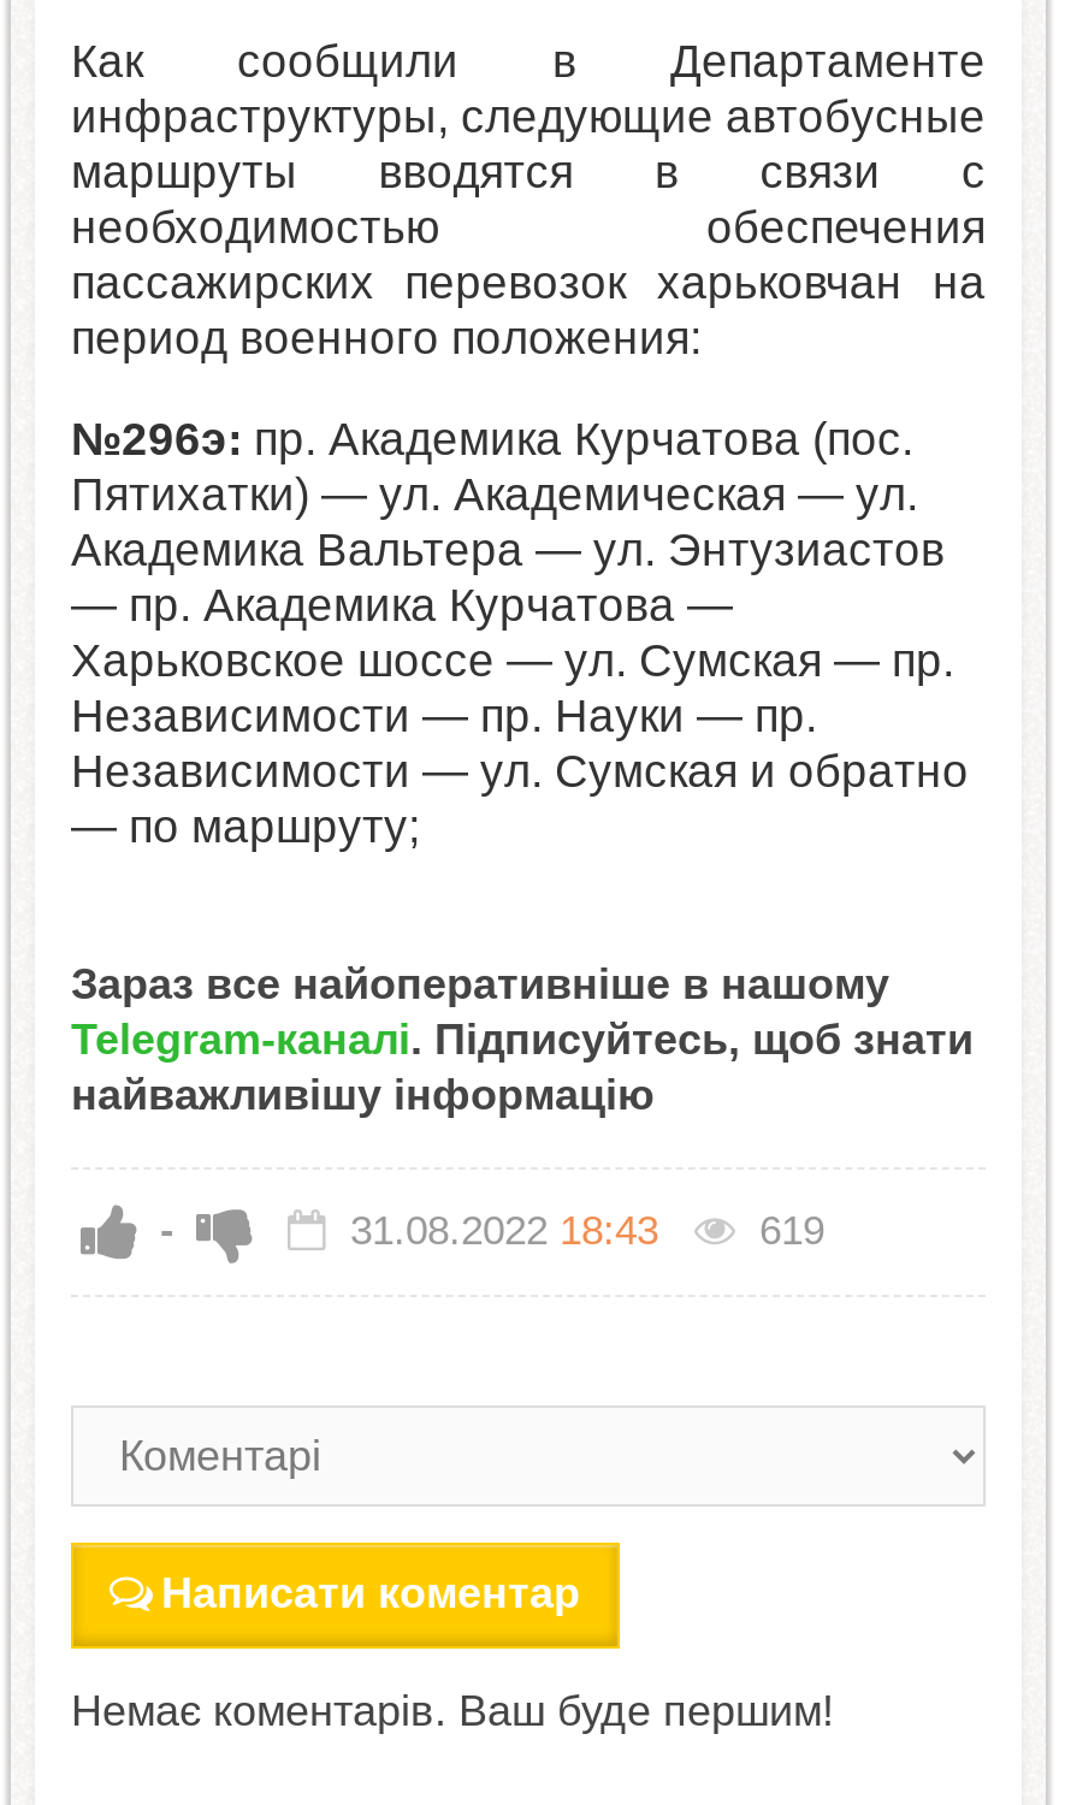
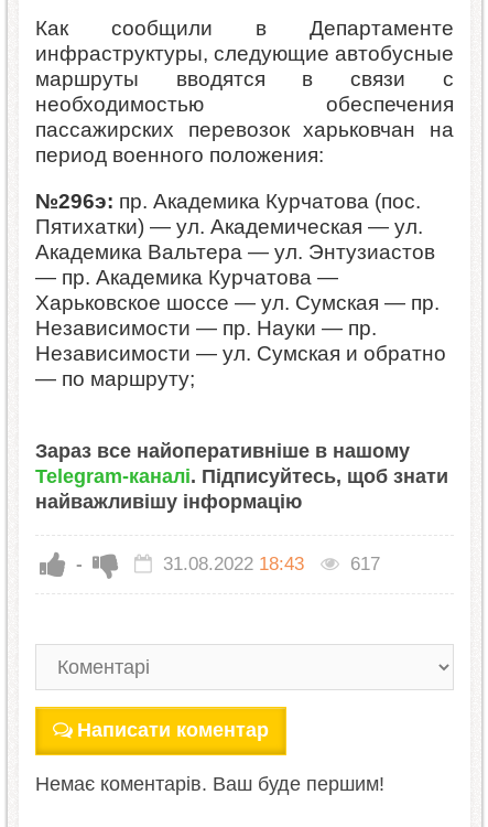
- 31.08.2022 18:43 619
+ 31.08.2022 18:43 617
